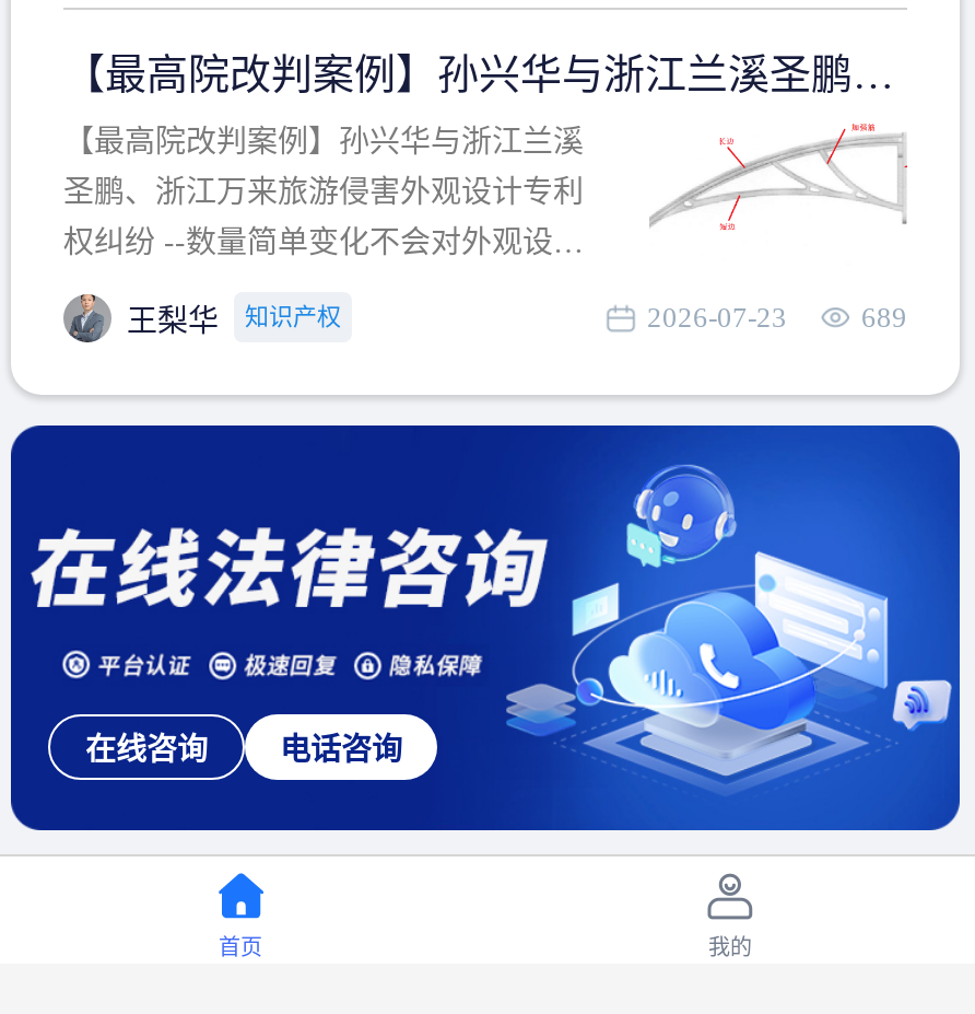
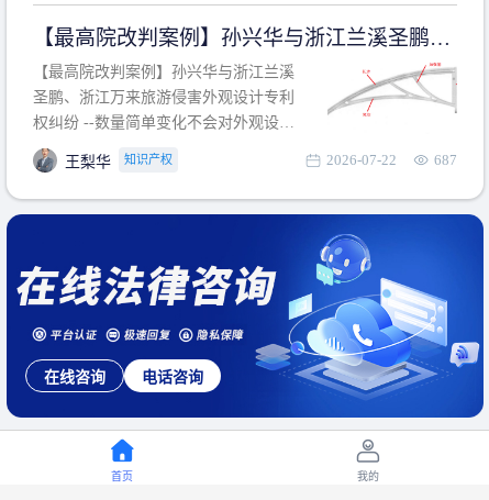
- 2026-07-23
+ 2026-07-22

- 689
+ 687
